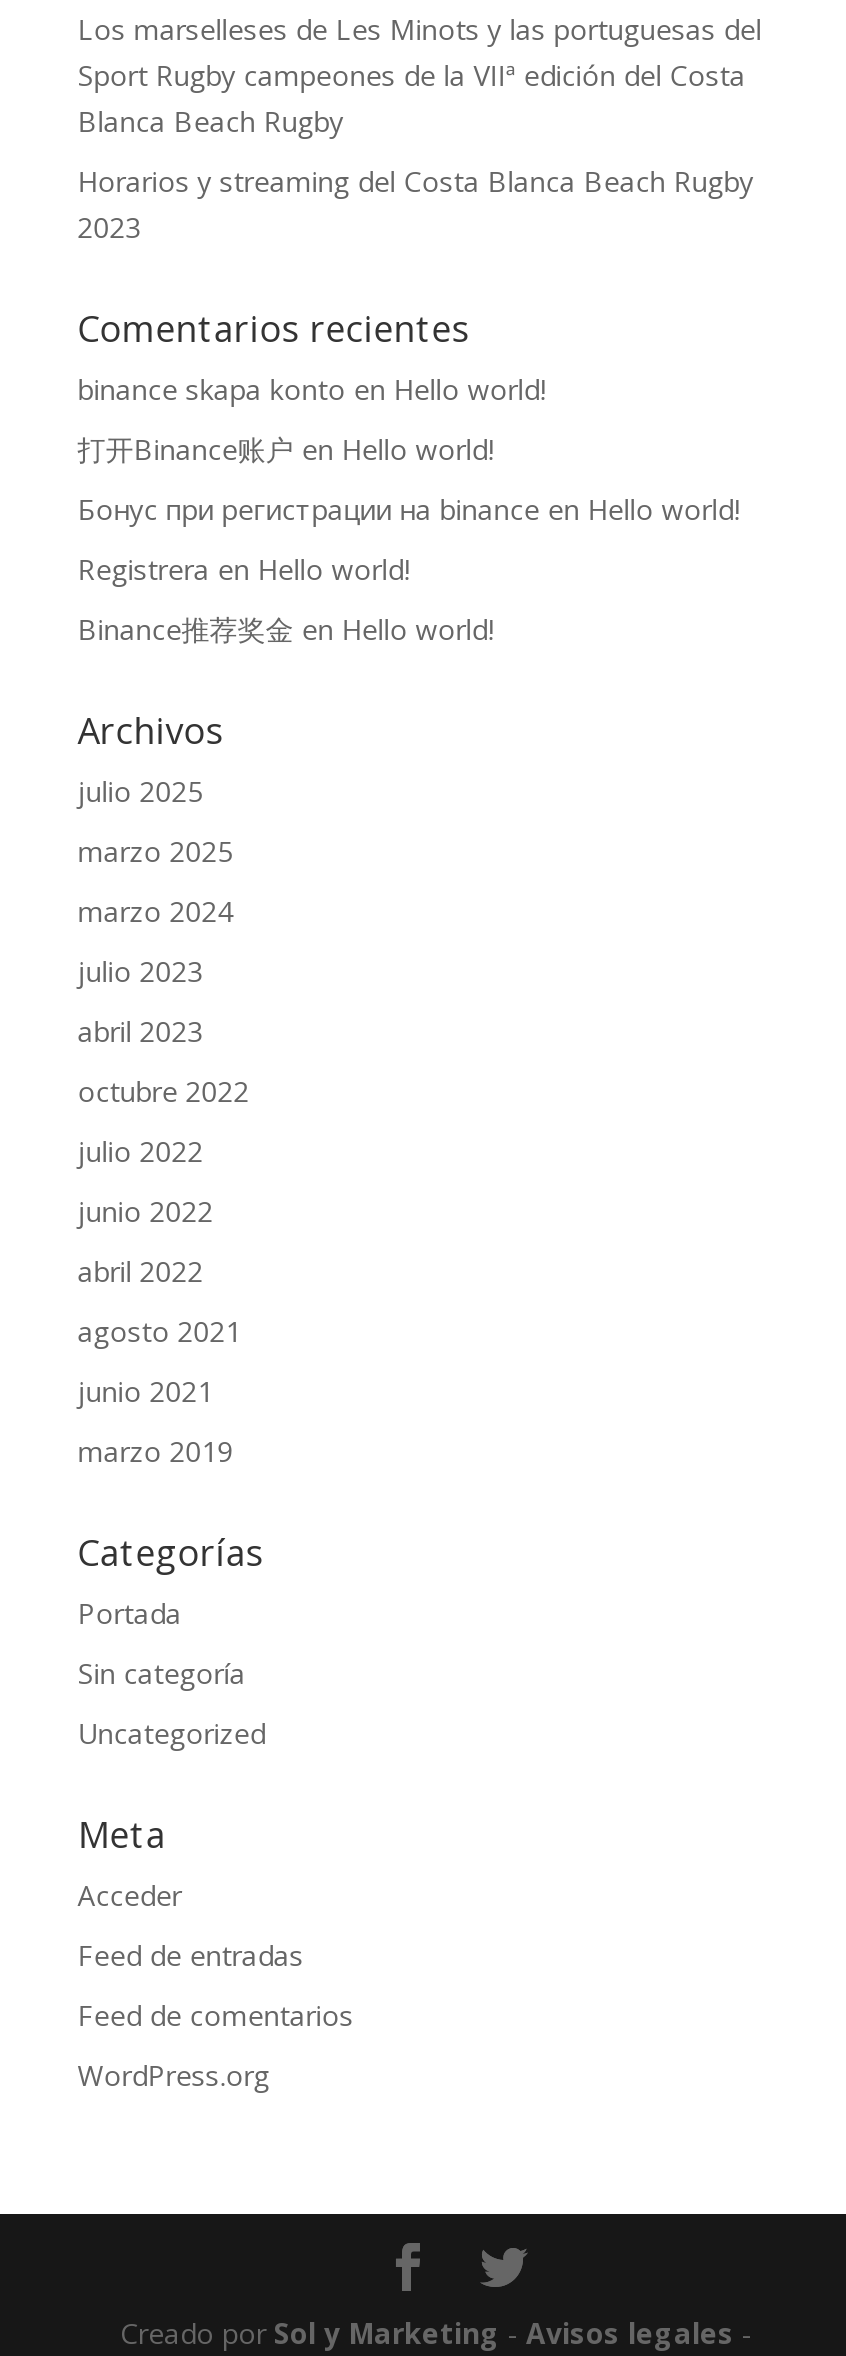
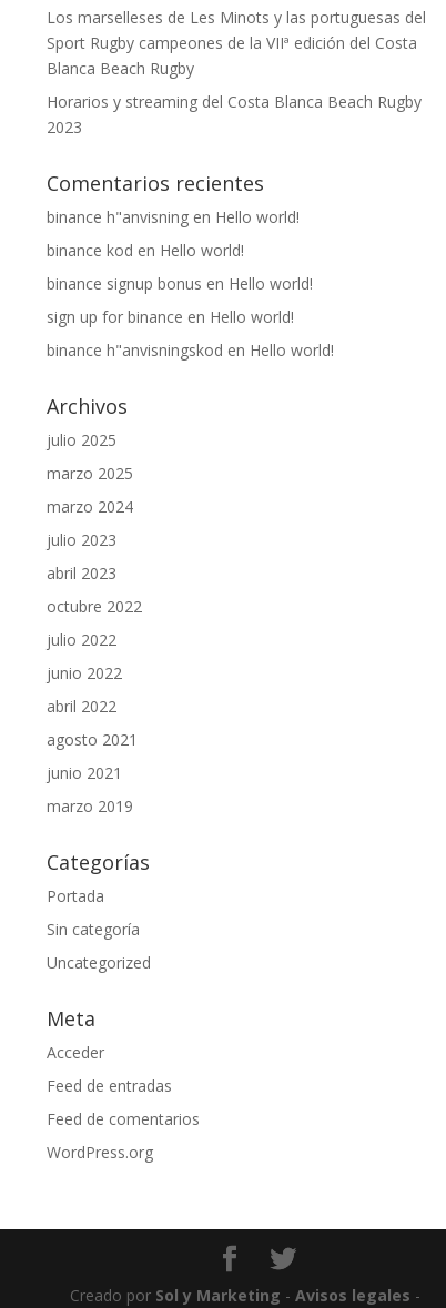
- binance skapa konto en Hello world!
+ binance h"anvisning en Hello world!

- 打开Binance账户en Hello world!
+ binance kod en Hello world!

- Бонус при регистрации на binance en Hello world!
+ binance signup bonus en Hello world!

- Registrera en Hello world!
+ sign up for binance en Hello world!

- Binance推荐奖金en Hello world!
+ binance h"anvisningskod en Hello world!
